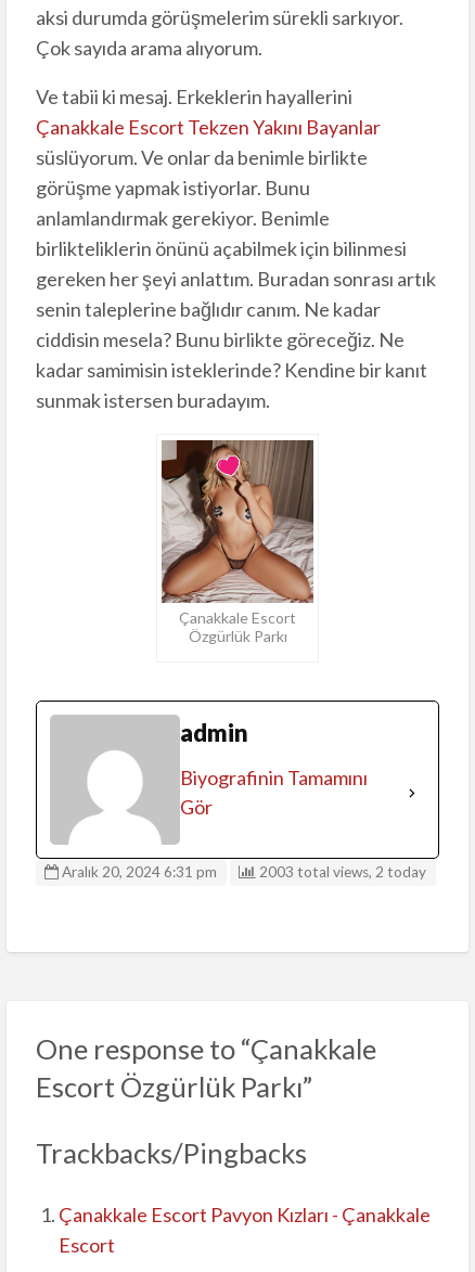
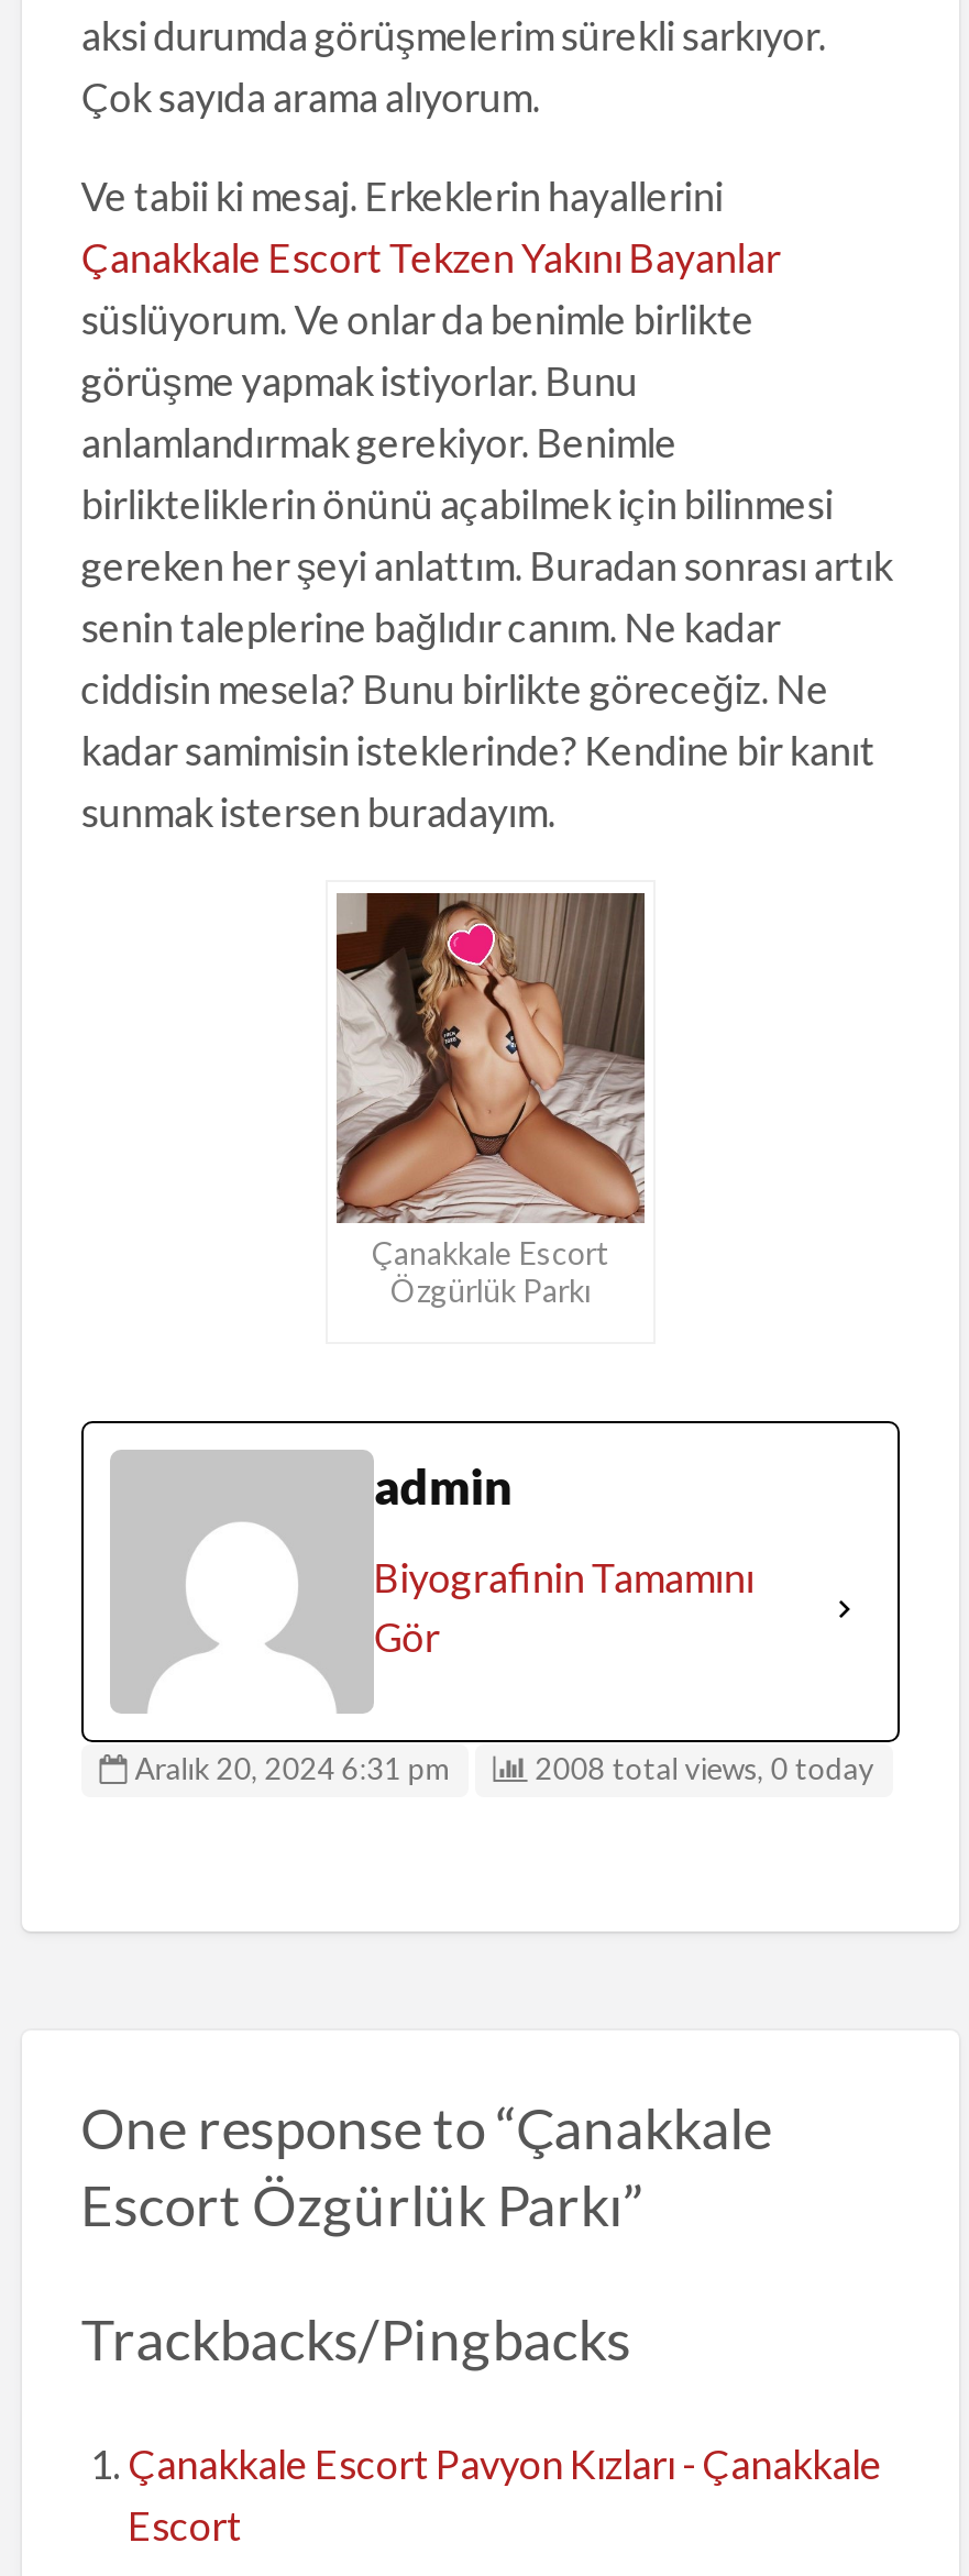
- 2003 total views, 2 today
+ 2008 total views, 0 today
